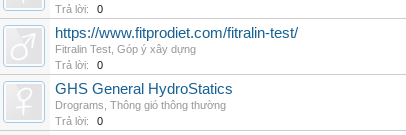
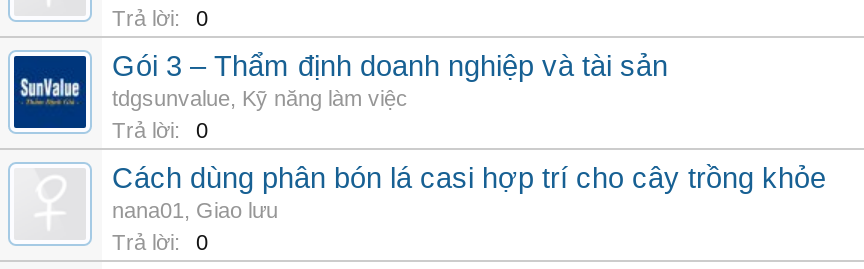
+ [image]

- https://www.fitprodiet.com/fitralin-test/
- Fitralin Test, Góp ý xây dựng
+ Gói 3 – Thẩm định doanh nghiệp và tài sản
+ tdgsunvalue, Kỹ năng làm việc

- GHS General HydroStatics
- Drograms, Thông gió thông thường
+ Cách dùng phân bón lá casi hợp trí cho cây trồng khỏe
+ nana01, Giao lưu
